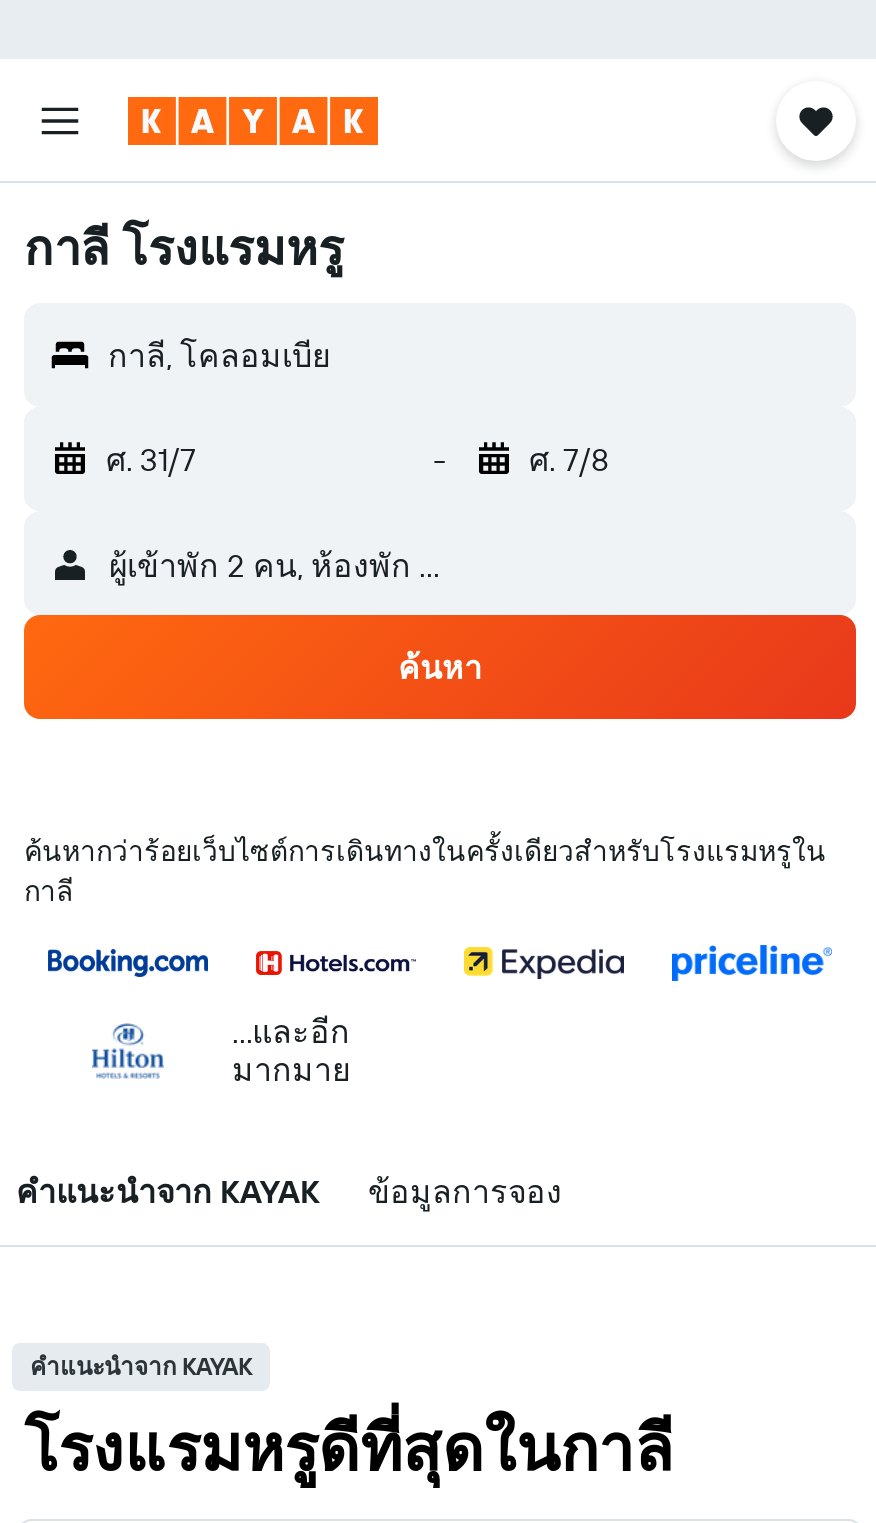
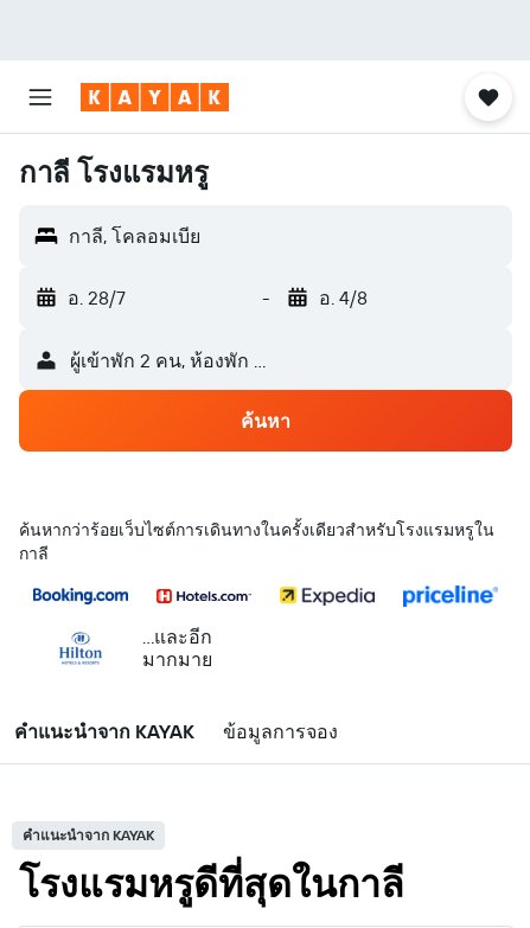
- ศ. 31/7
+ อ. 28/7

- ศ. 7/8
+ อ. 4/8
